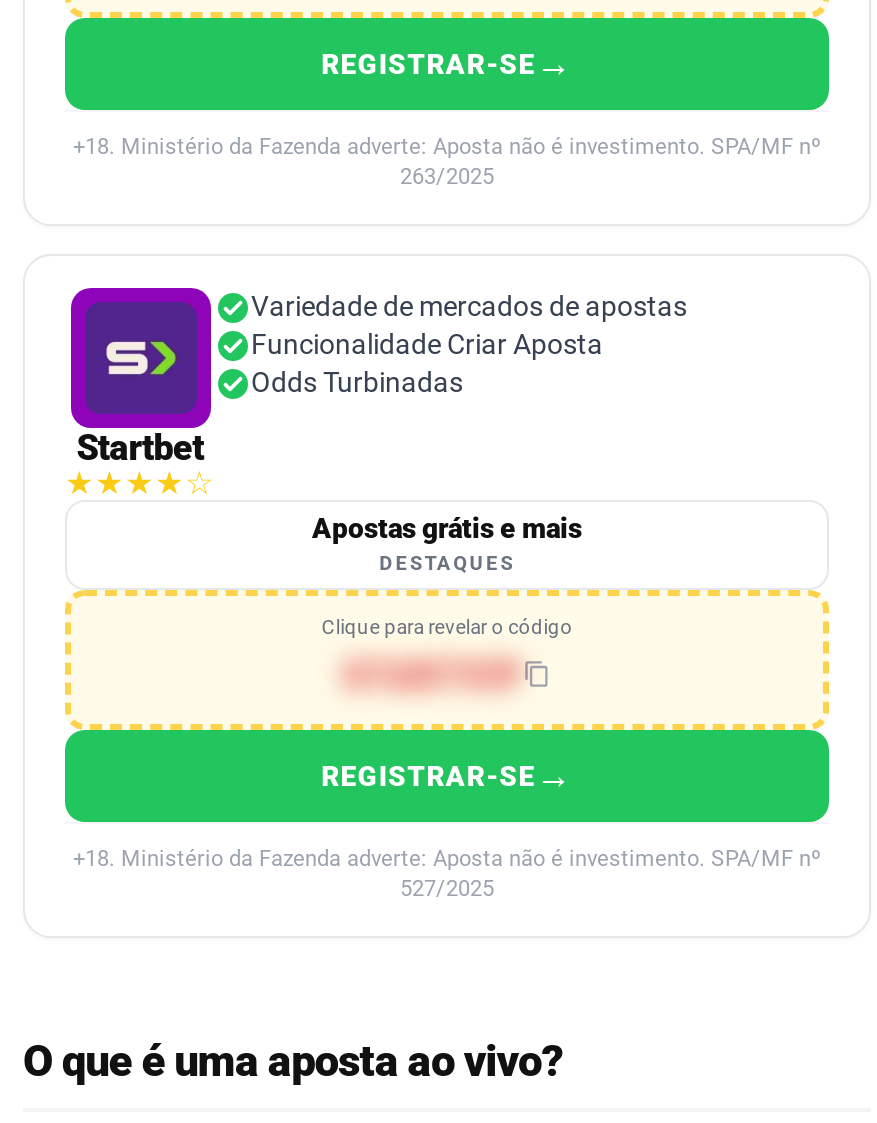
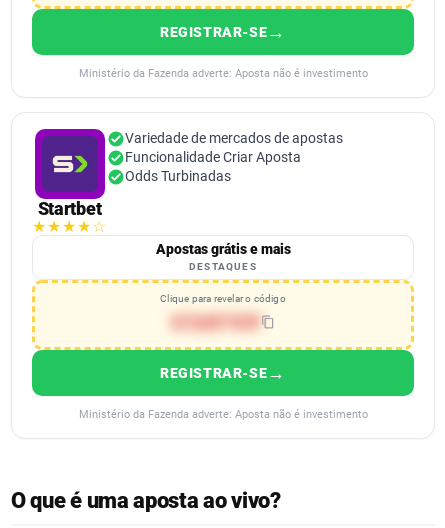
- +18. Ministério da Fazenda adverte: Aposta não é investimento. SPA/MF nº
- 263/2025
+ Ministério da Fazenda adverte: Aposta não é investimento

- +18. Ministério da Fazenda adverte: Aposta não é investimento. SPA/MF nº
- 527/2025
+ Ministério da Fazenda adverte: Aposta não é investimento
